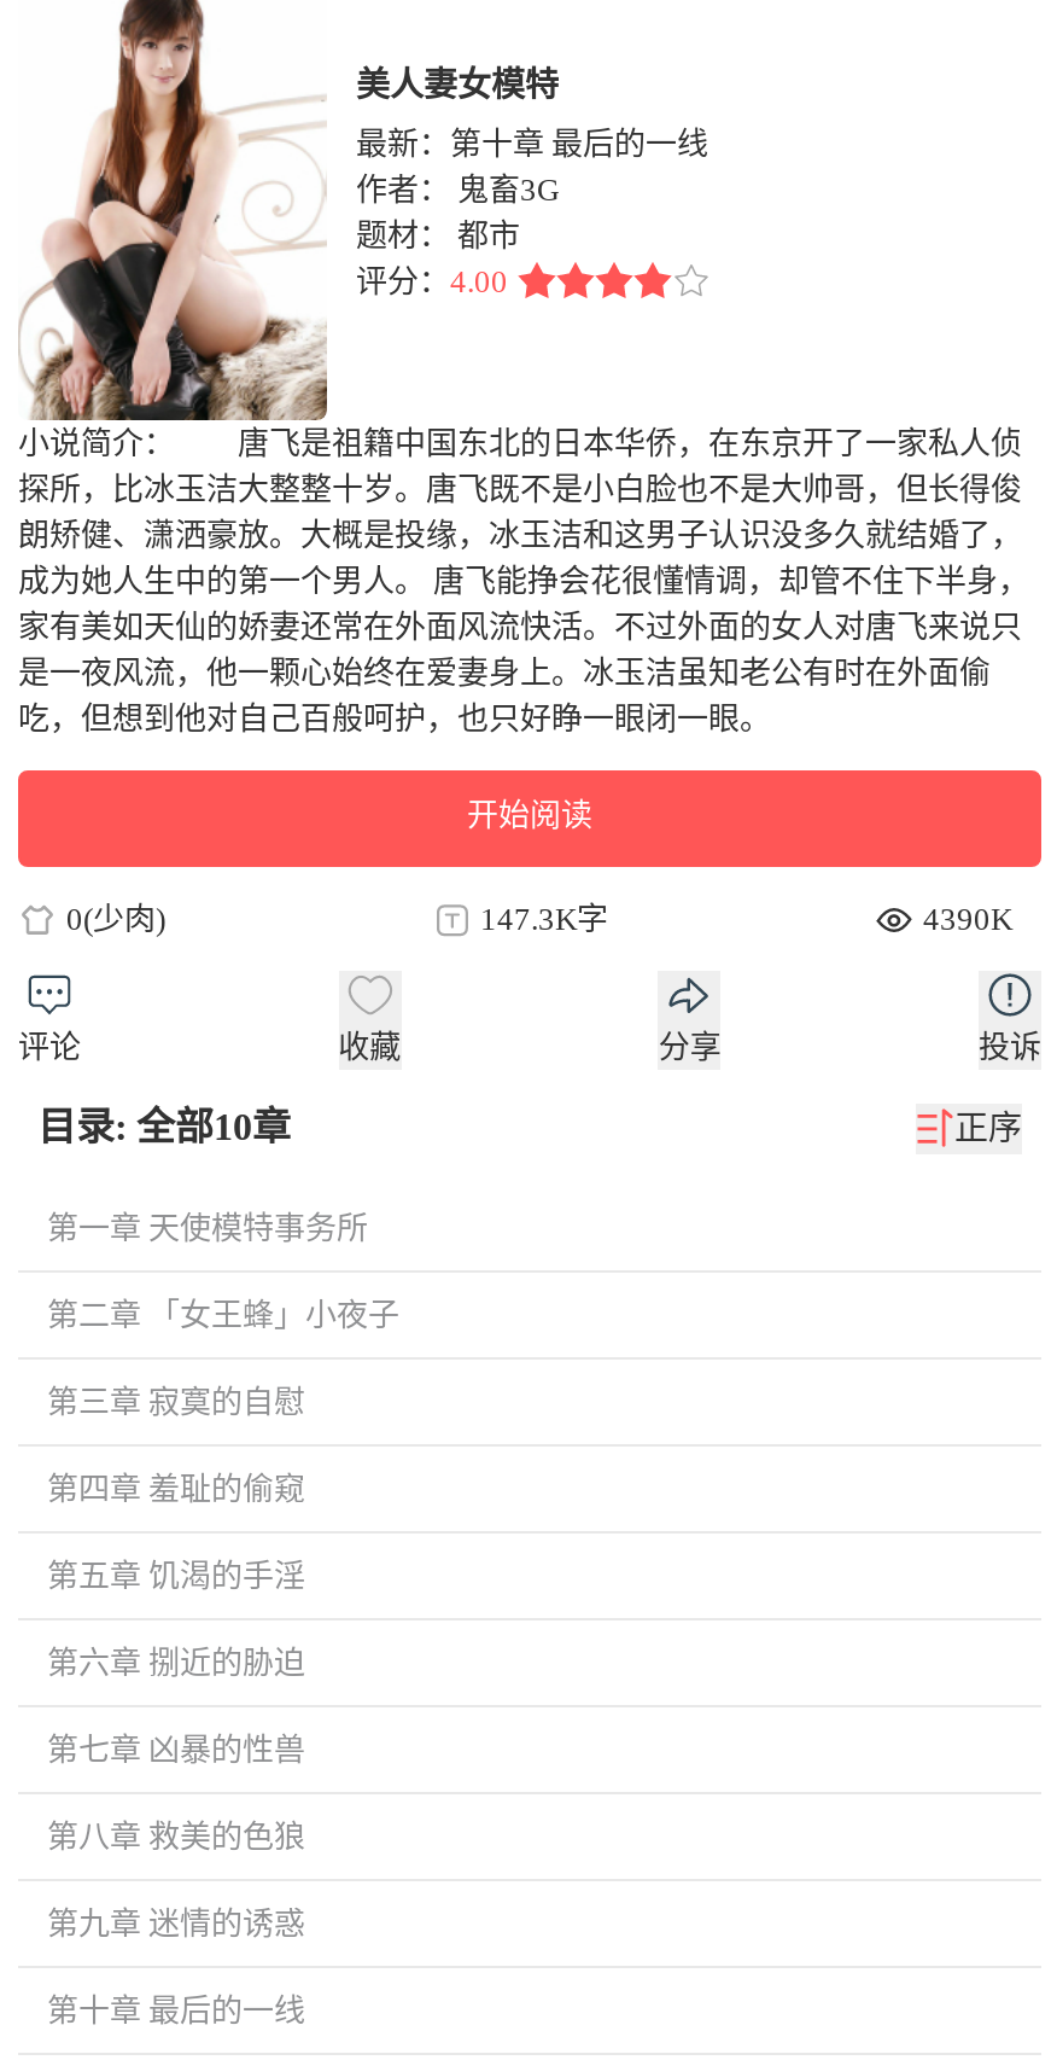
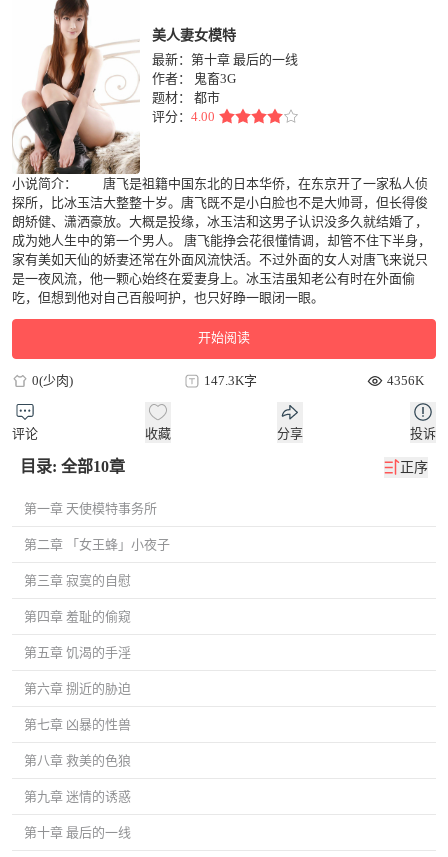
- 4390K
+ 4356K
